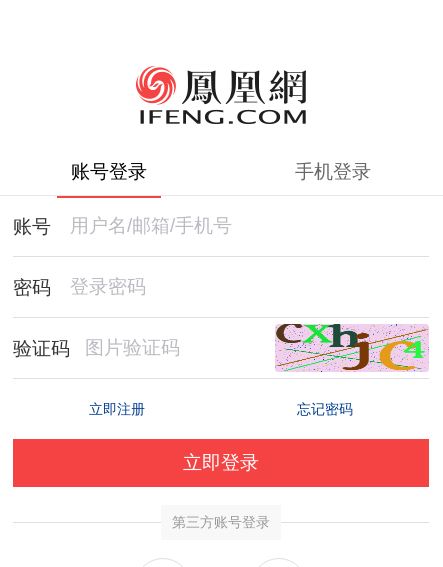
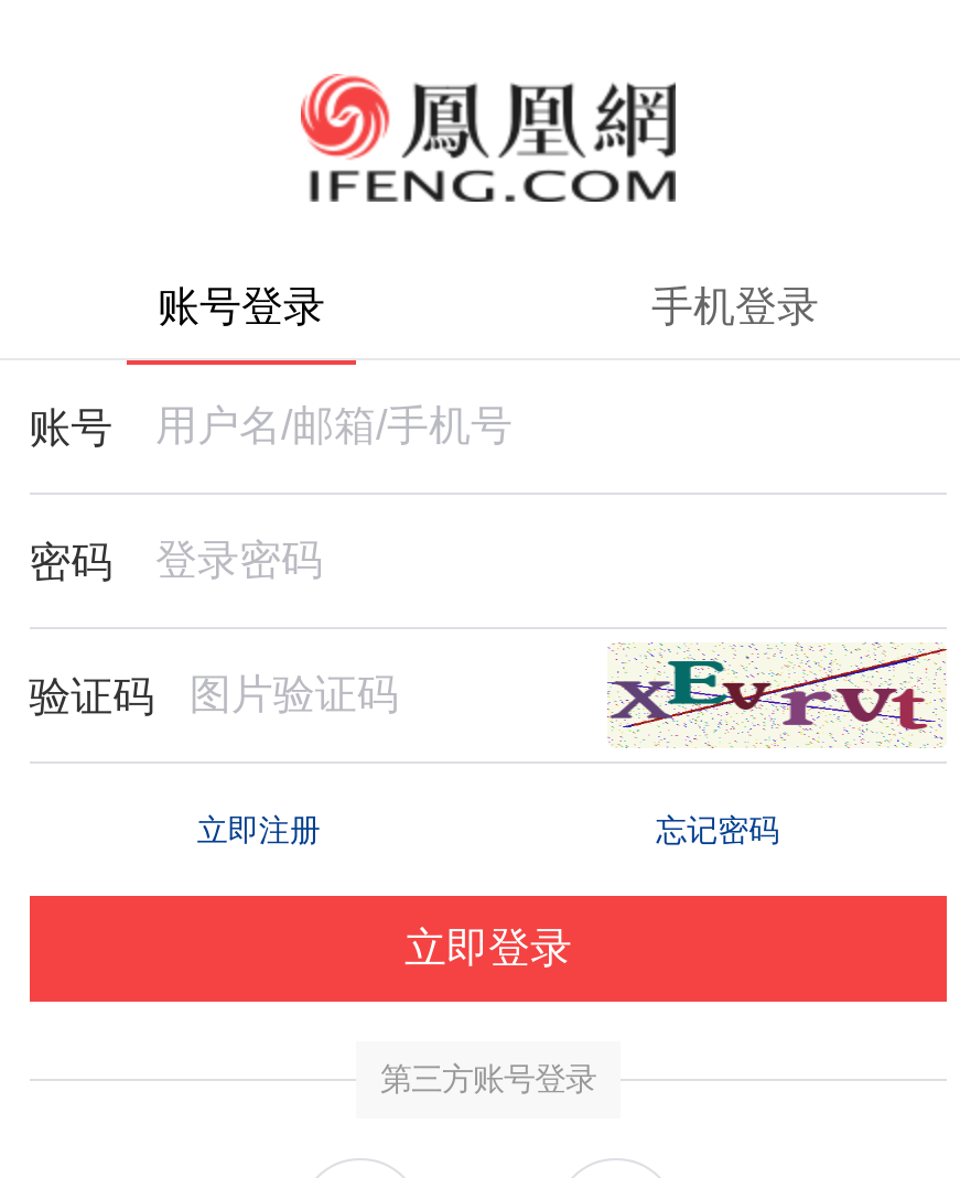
- [image]
+ [image]
